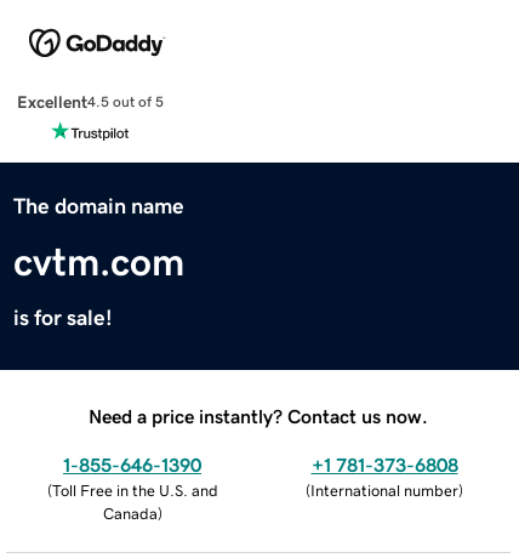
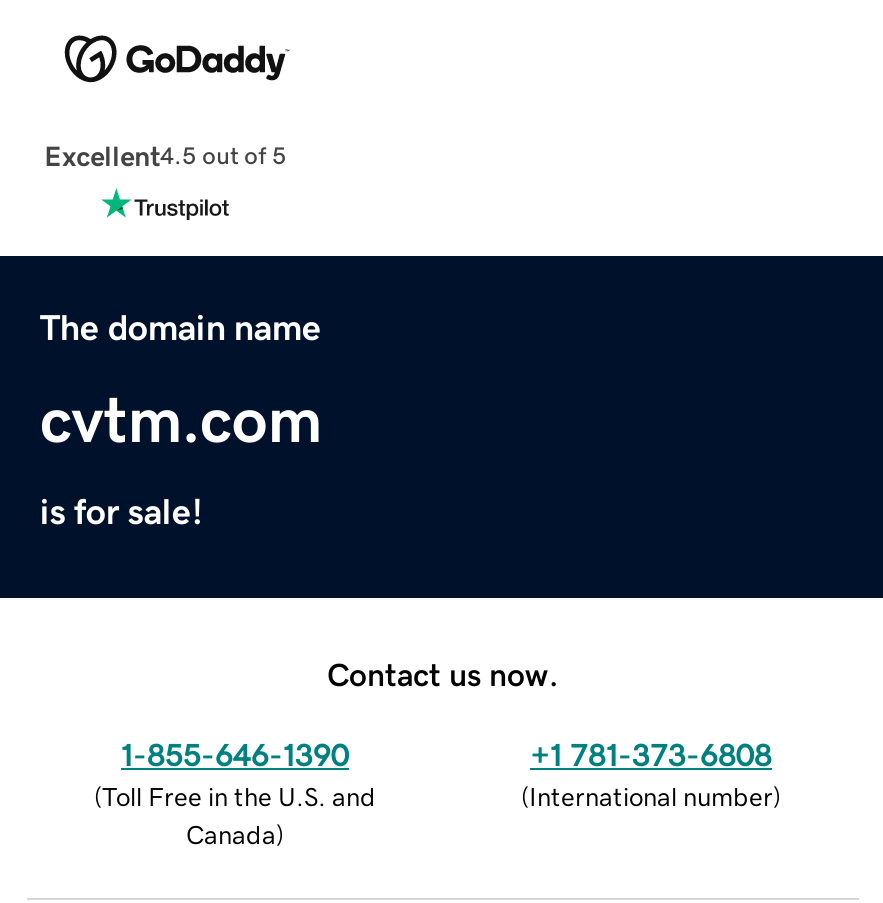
- Need a price instantly? Contact us now.
+ Contact us now.
